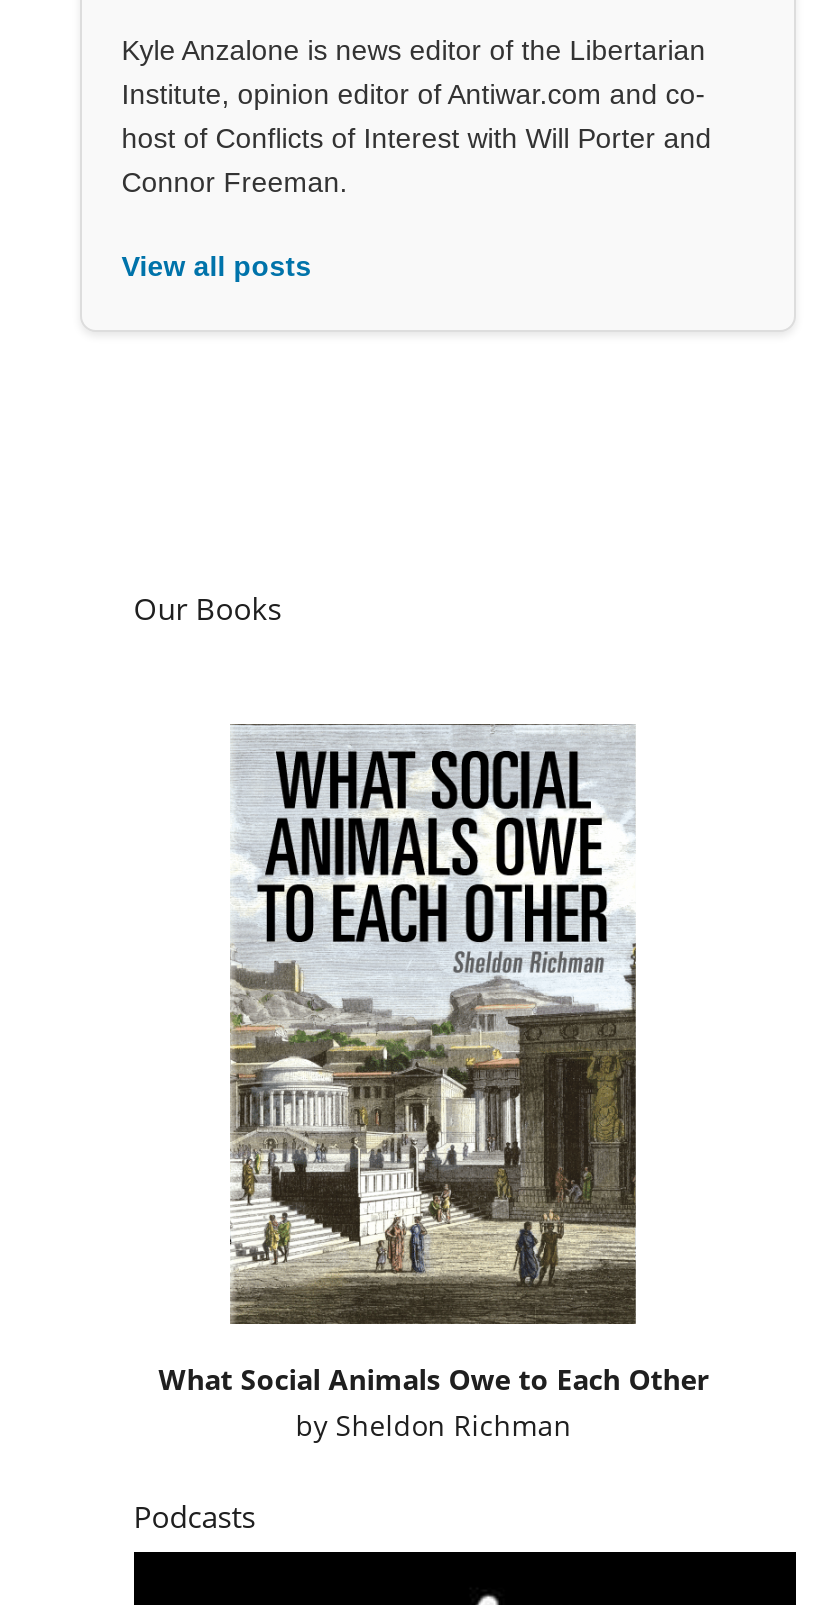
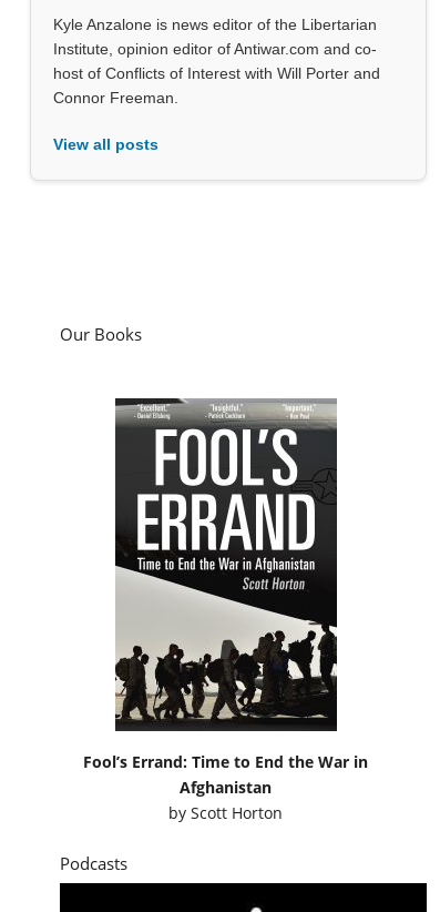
- [image]
- What Social Animals Owe to Each Other
- by Sheldon Richman
+ [image]
+ Fool’s Errand: Time to End the War in
+ Afghanistan
+ by Scott Horton
